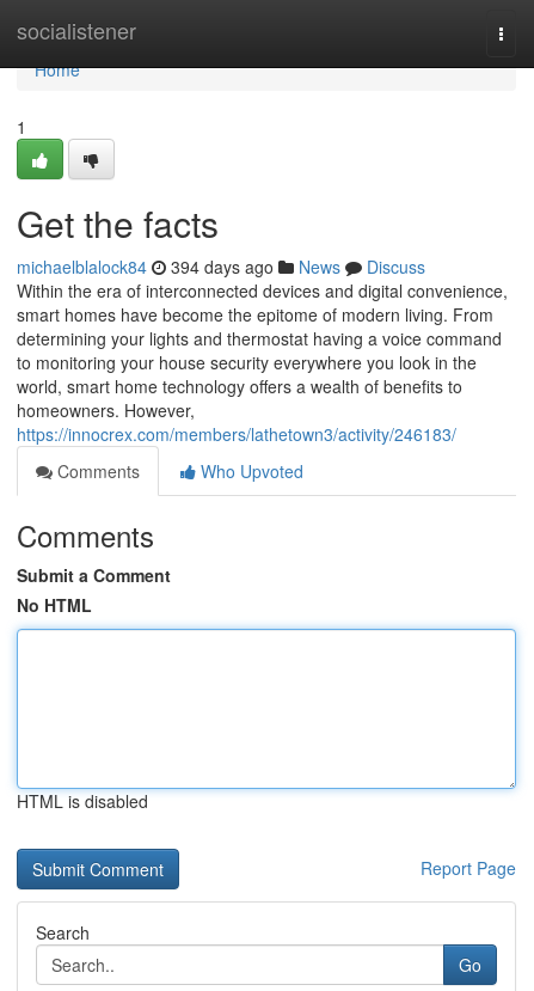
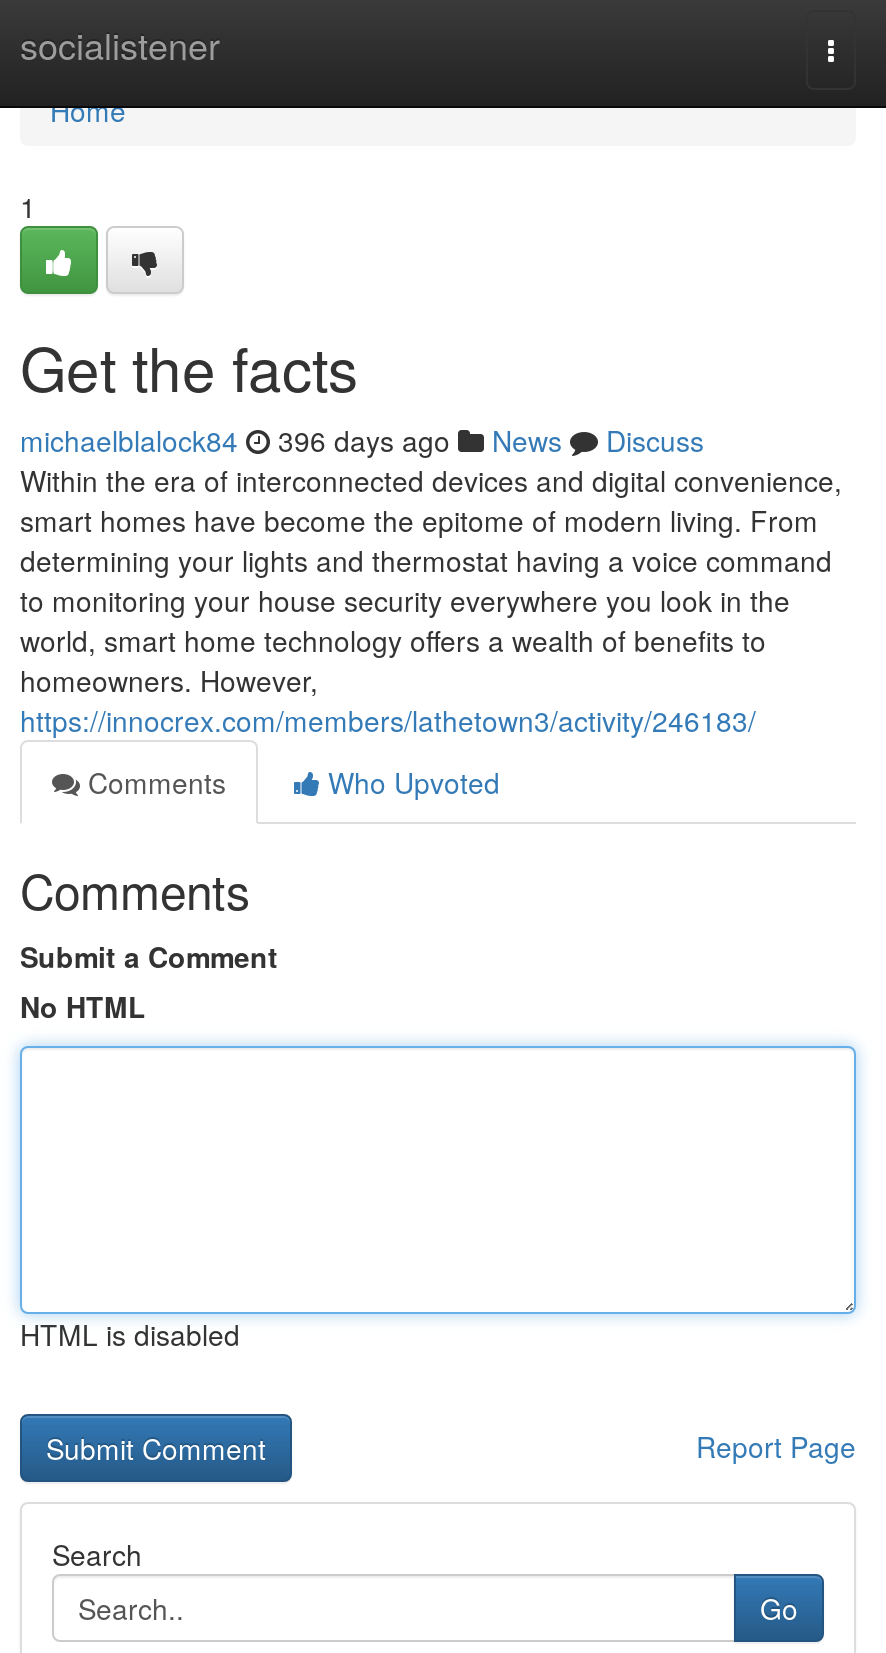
- michaelblalock84 394 days ago News Discuss
+ michaelblalock84 396 days ago News Discuss
